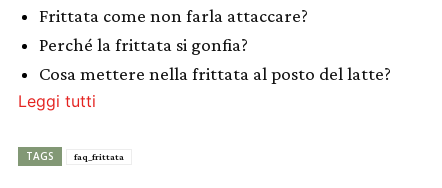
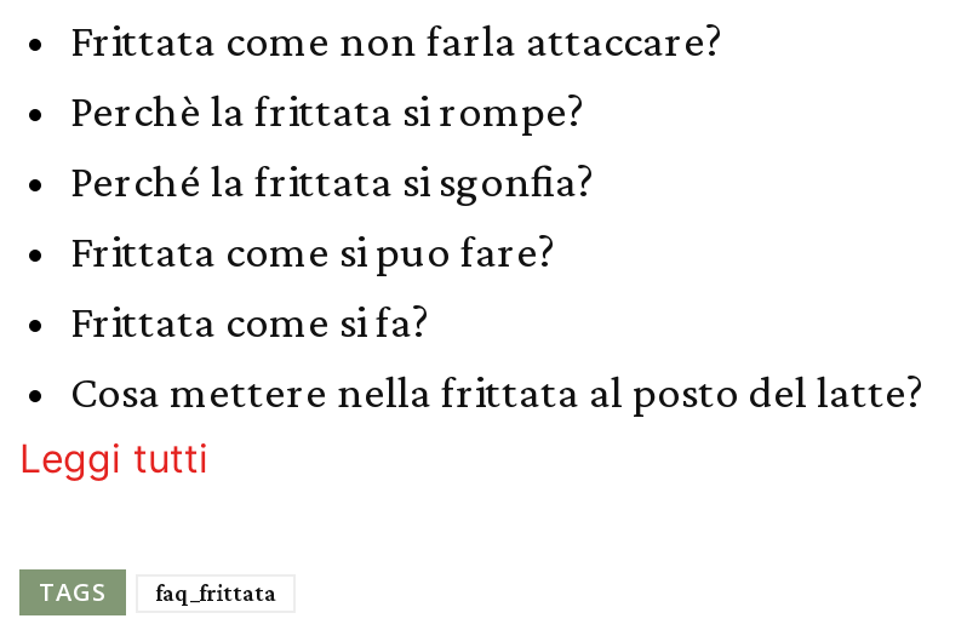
- Perché la frittata si gonfia?
+ Perchè la frittata si rompe?
+ Perché la frittata si sgonfia?
+ Frittata come si puo fare?
+ Frittata come si fa?
